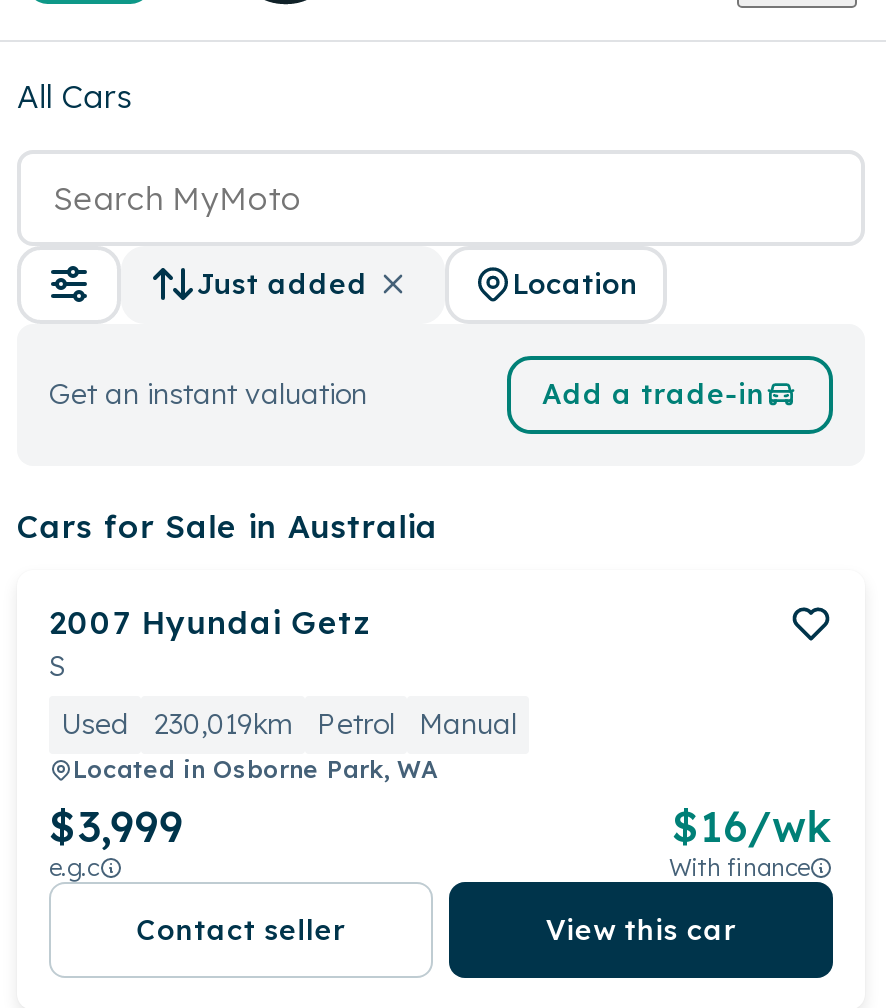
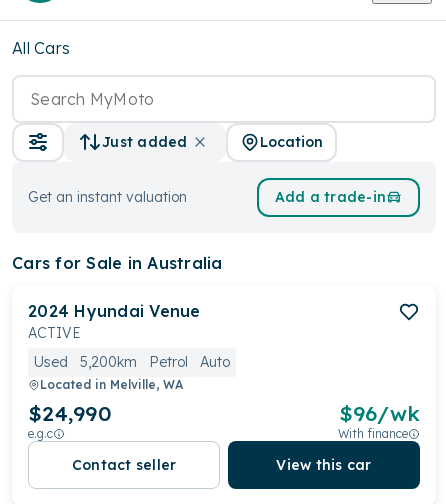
- 2007 Hyundai Getz
- S
+ 2024 Hyundai Venue
+ ACTIVE

- Manual
- Located in Osborne Park, WA
- $3,999
+ Auto
+ Located in Melville, WA
+ $24,990

- 230,019km
+ 5,200km

- $16/wk
+ $96/wk
